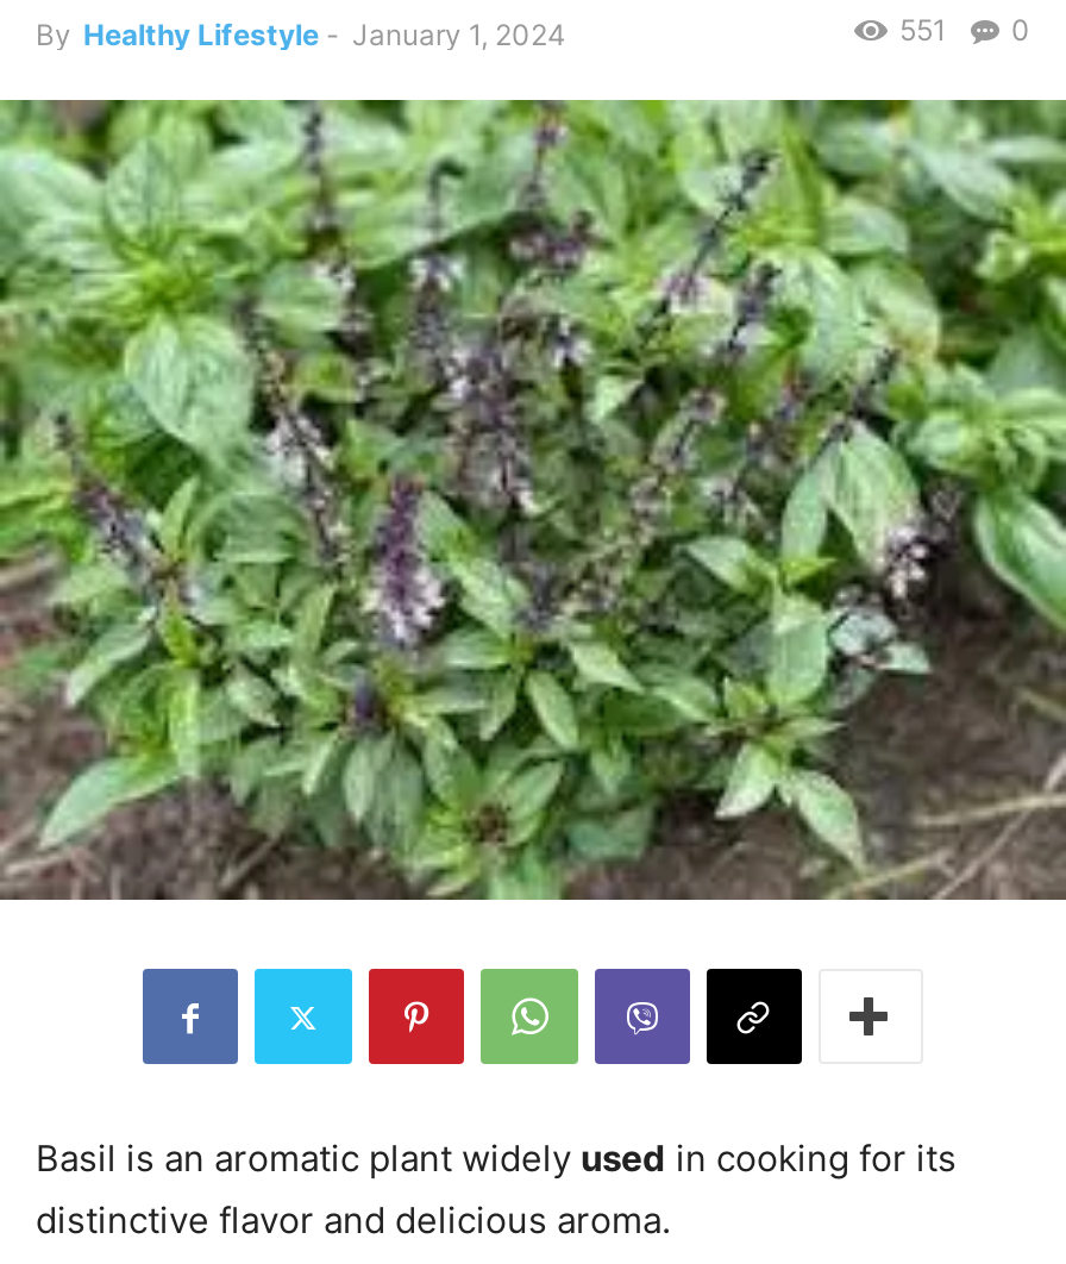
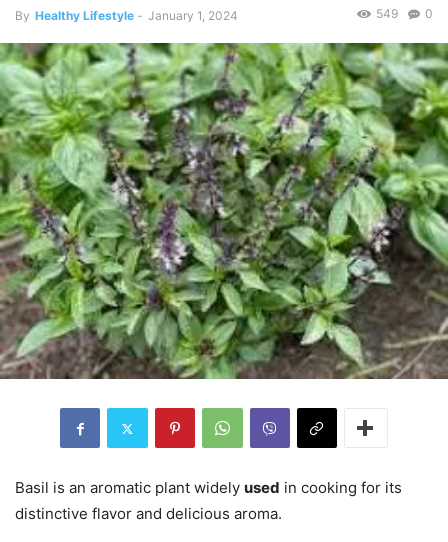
- 551 0
+ 549 0
